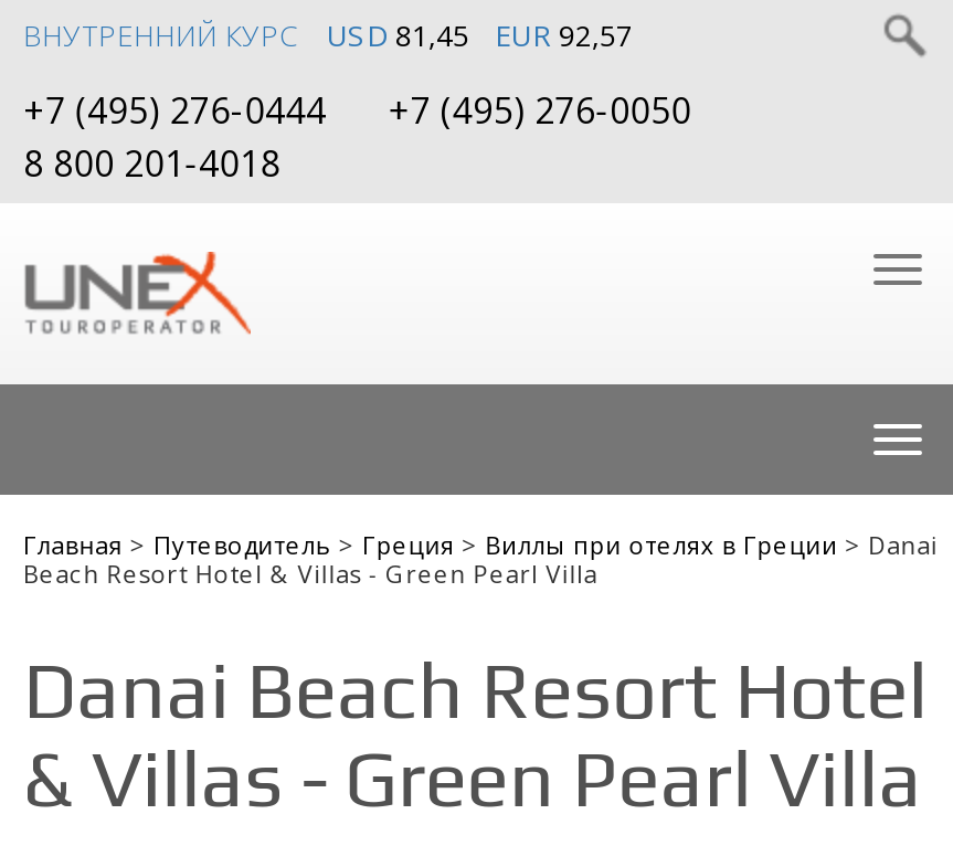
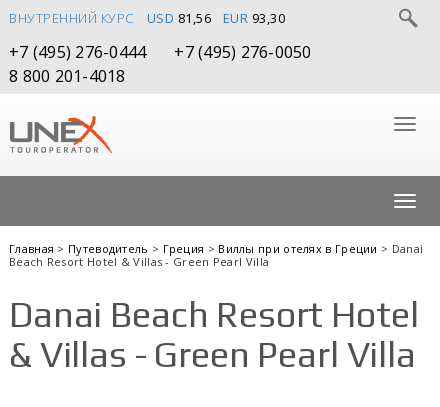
- USD 81,45
+ USD 81,56

- EUR 92,57
+ EUR 93,30
